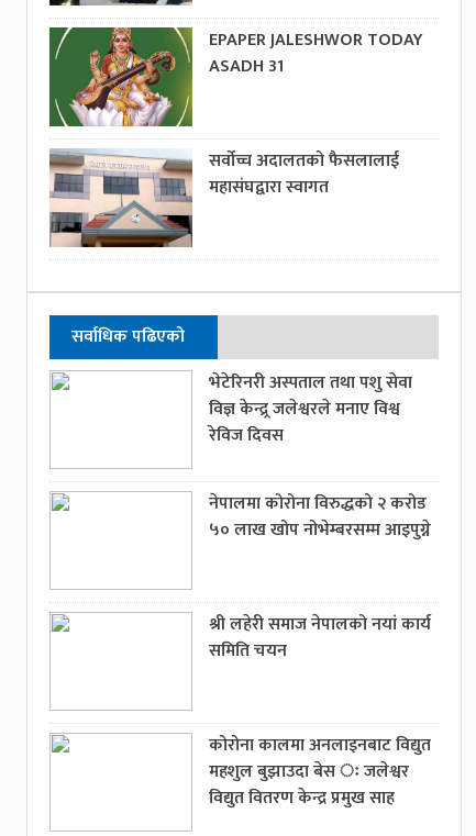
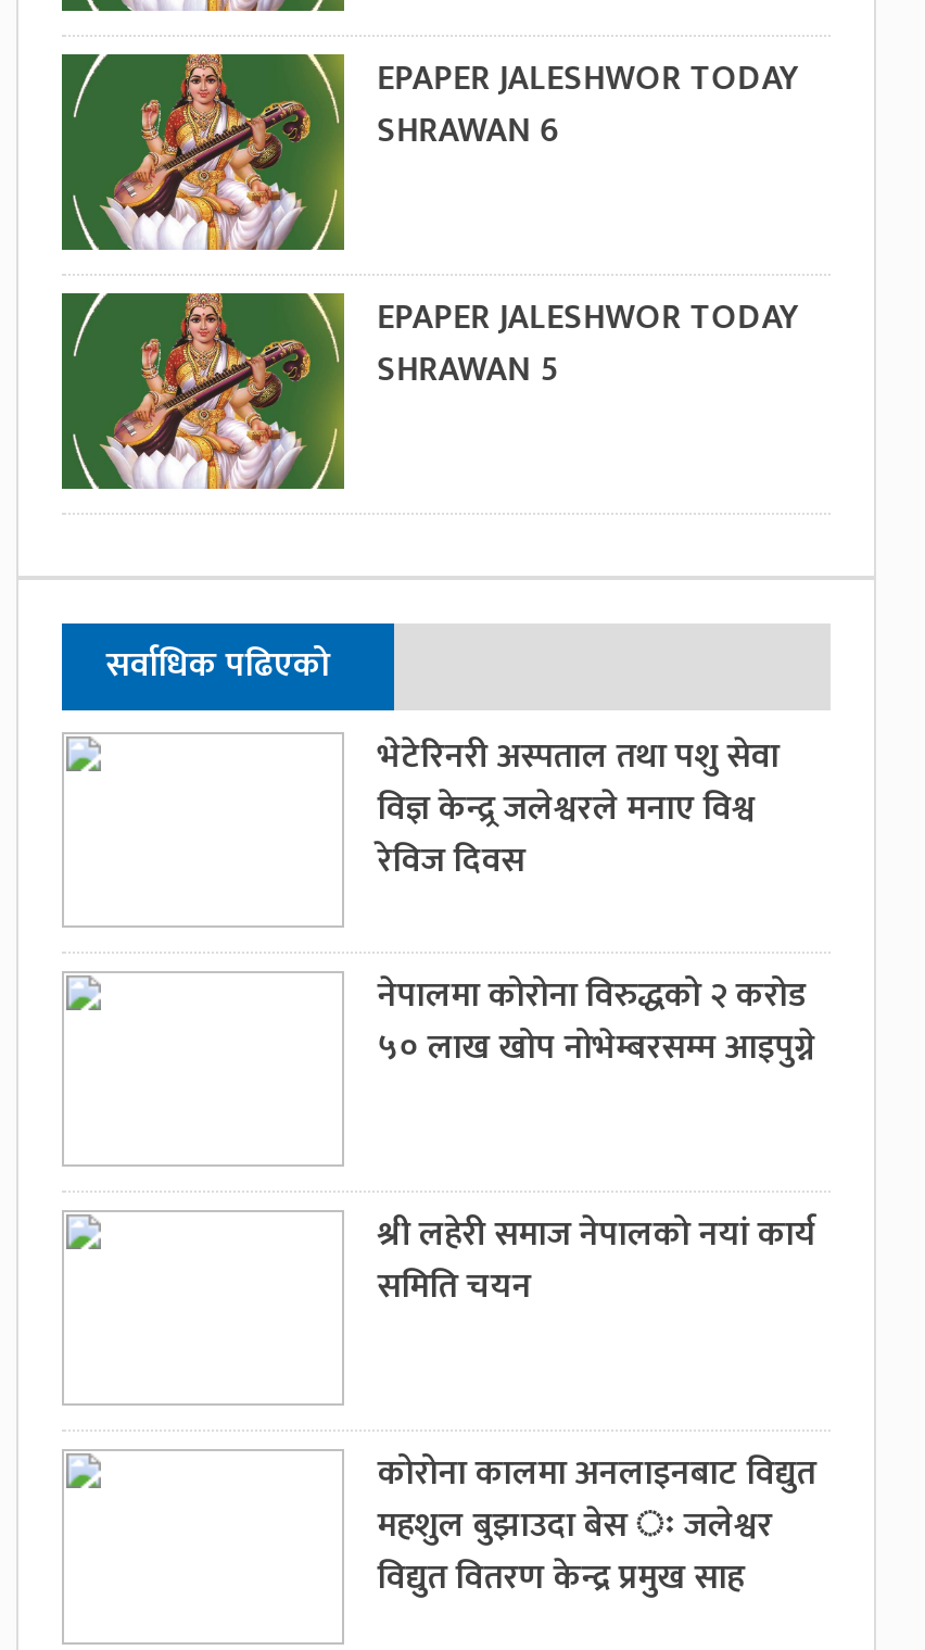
- ASADH 31
+ SHRAWAN 6

- [image]
- सर्वोच्च अदालतको फैसलालाई
- महासंघद्वारा स्वागत
+ [image]
+ EPAPER JALESHWOR TODAY
+ SHRAWAN 5
